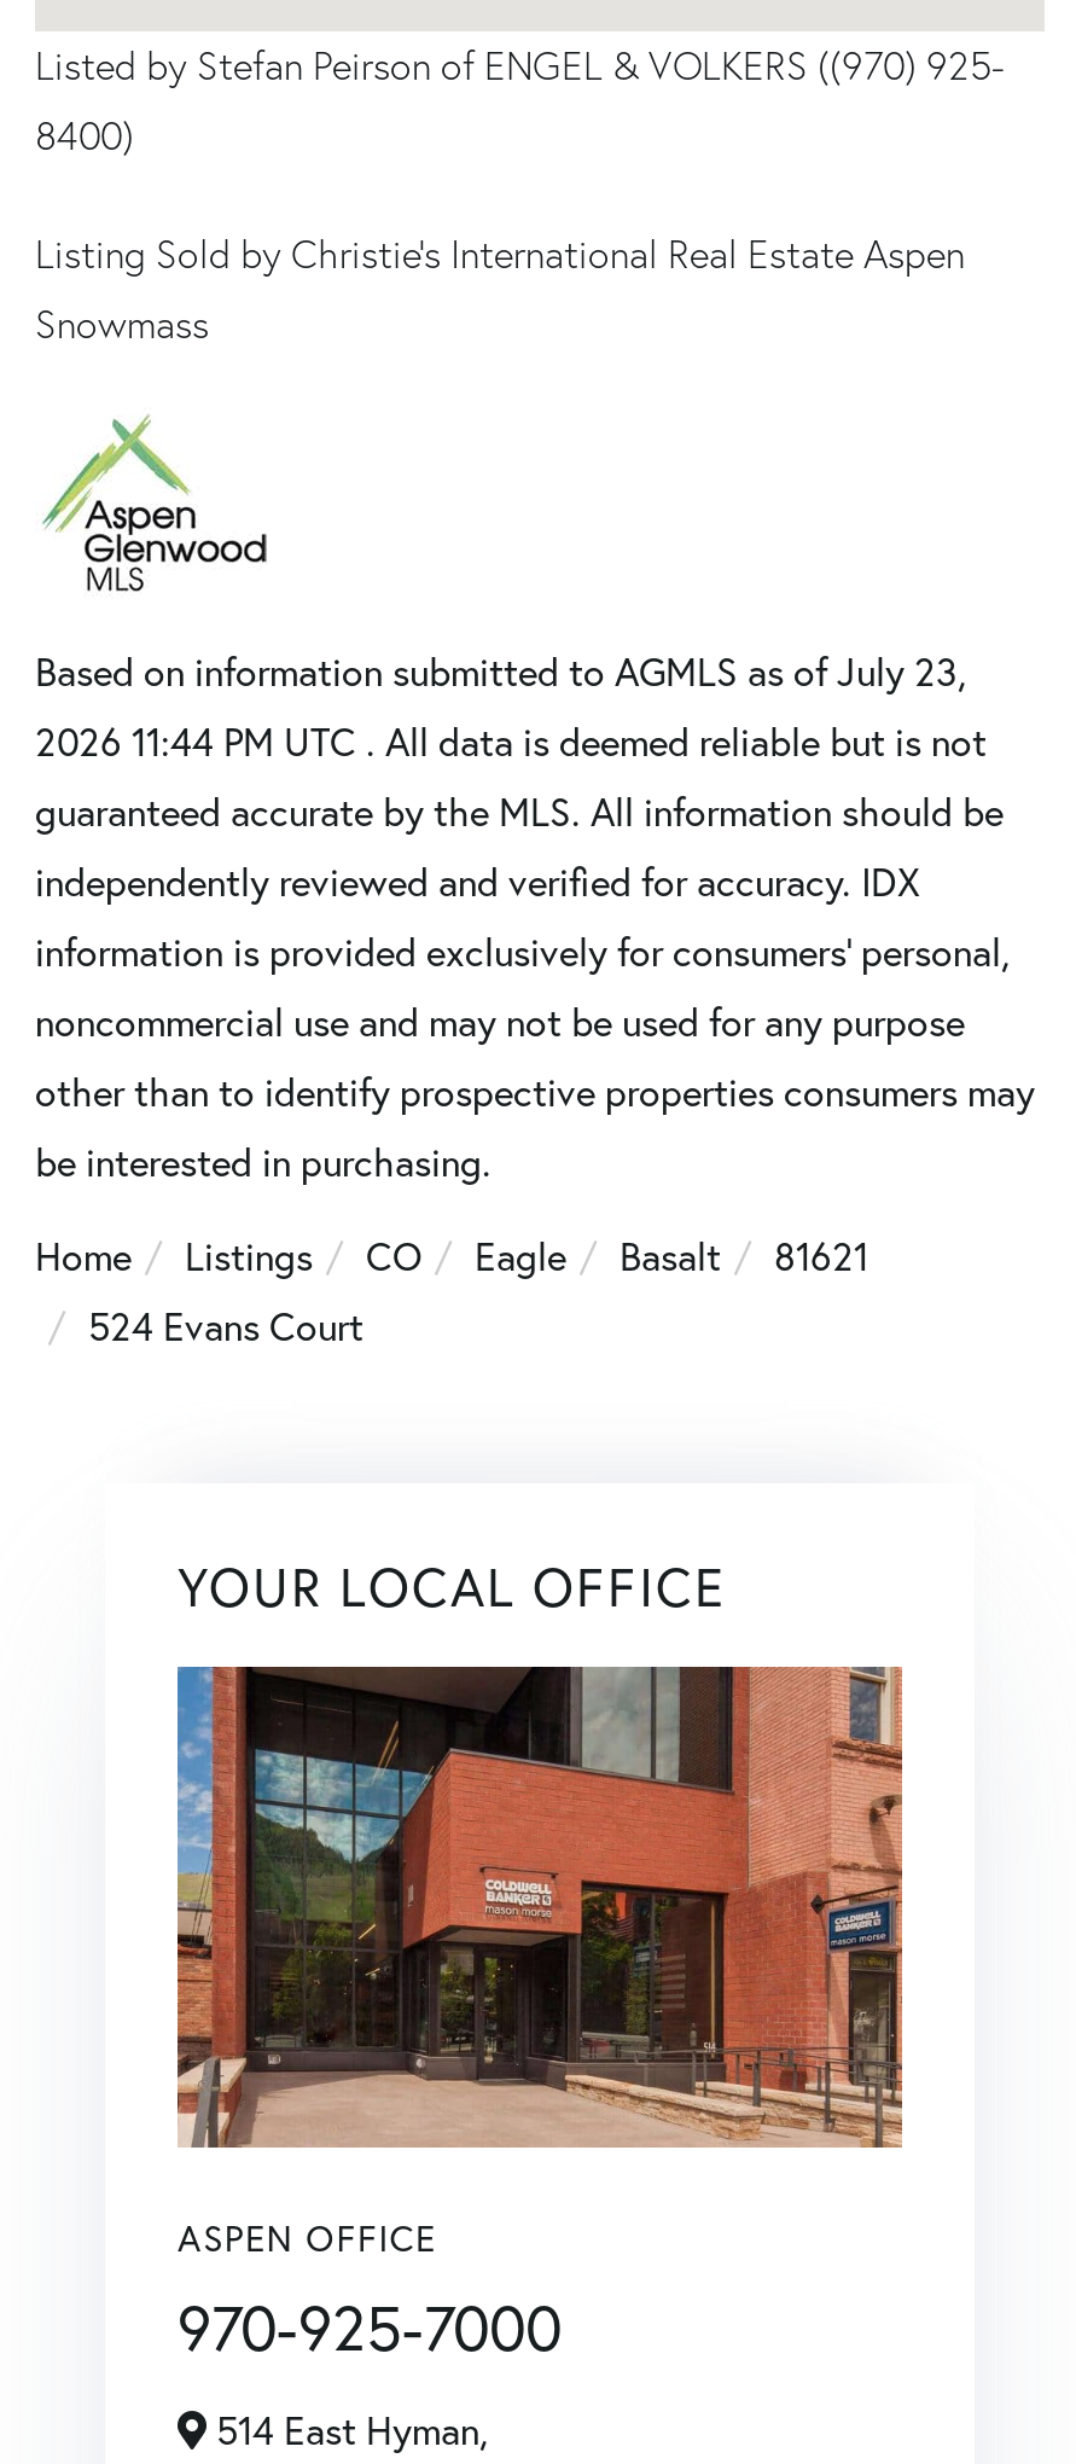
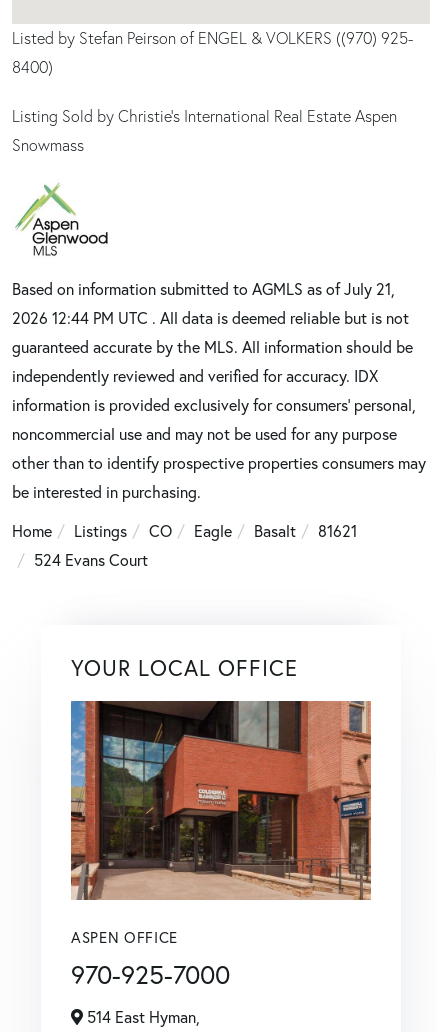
- Based on information submitted to AGMLS as of July 23,
+ Based on information submitted to AGMLS as of July 21,

- 2026 11:44 PM UTC . All data is deemed reliable but is not
+ 2026 12:44 PM UTC . All data is deemed reliable but is not
